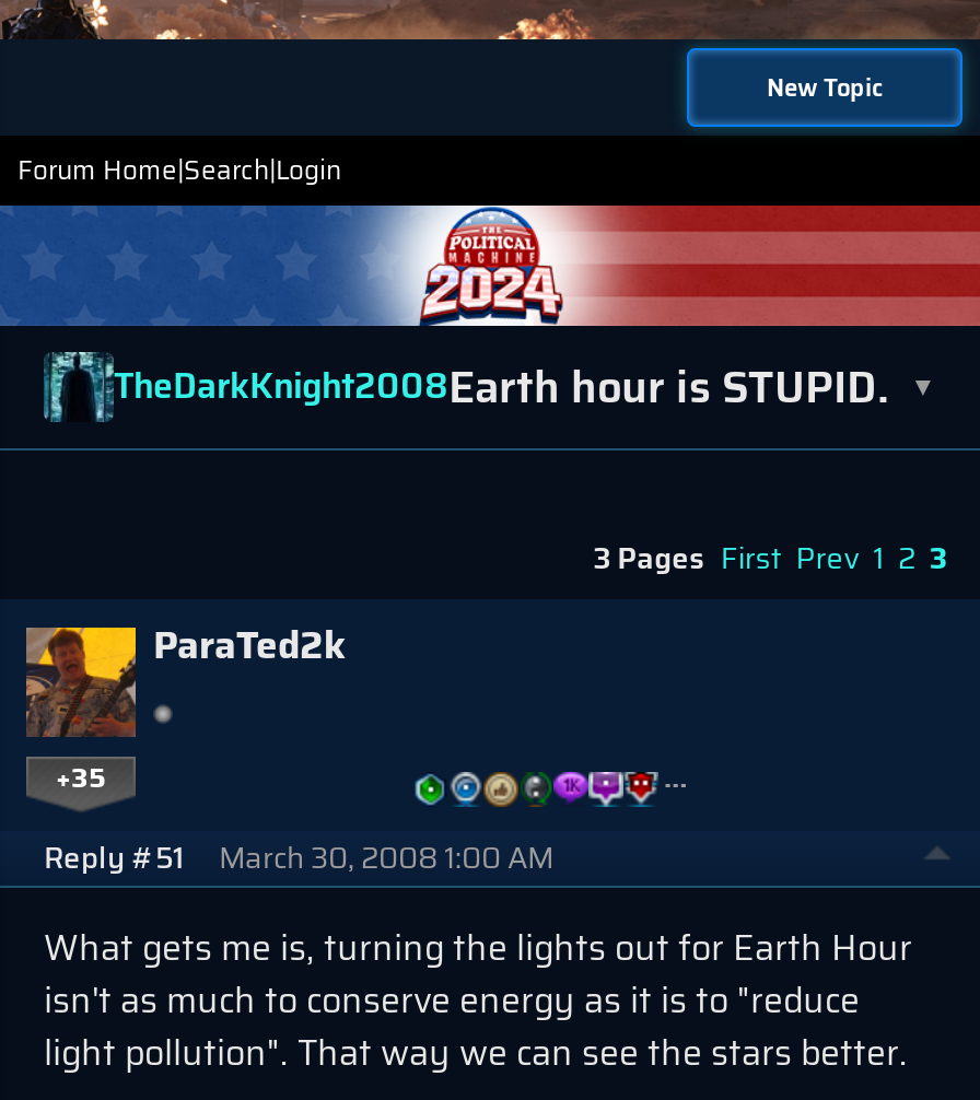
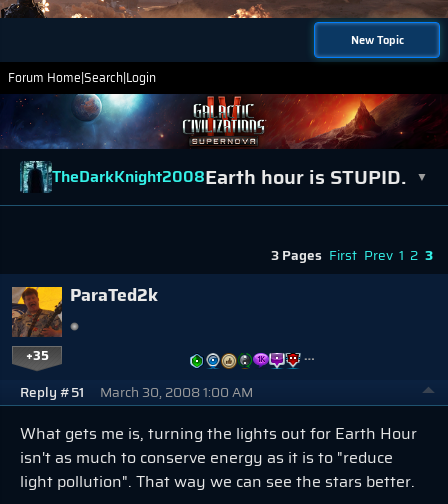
- [image]
+ [image]
